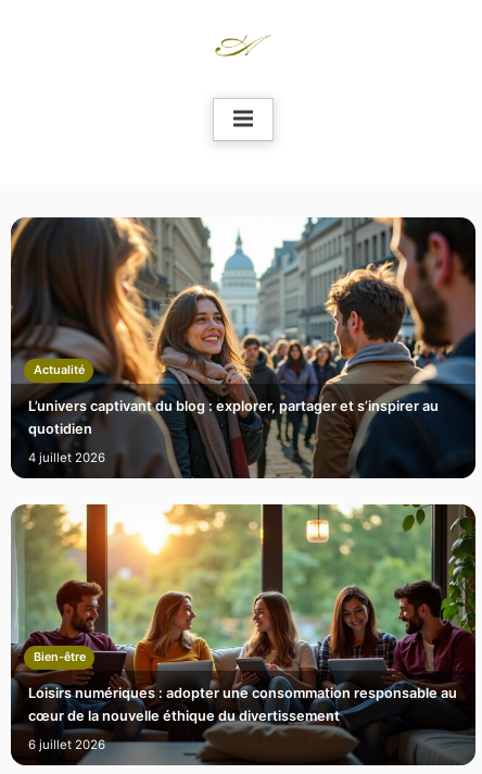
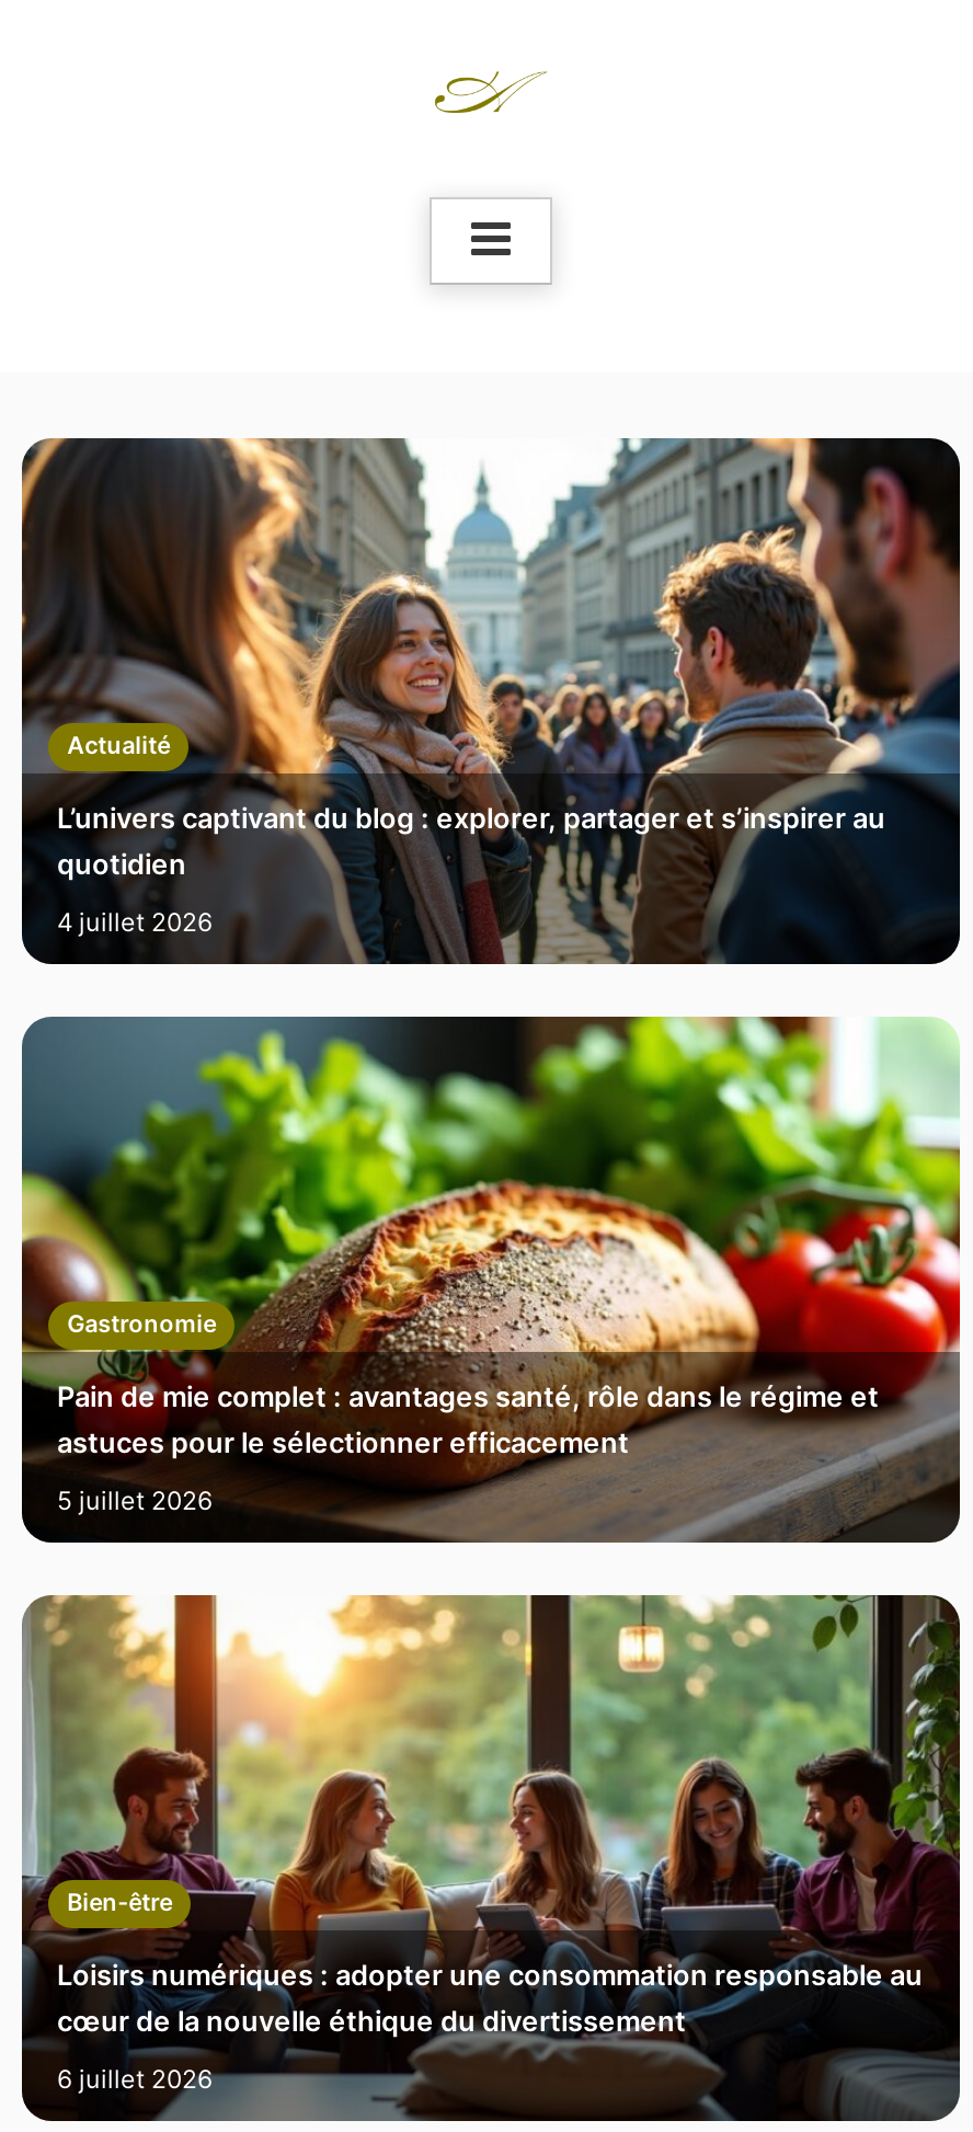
+ [image]
+ Gastronomie
+ Pain de mie complet : avantages santé, rôle dans le régime et
+ astuces pour le sélectionner efficacement
+ 5 juillet 2026
